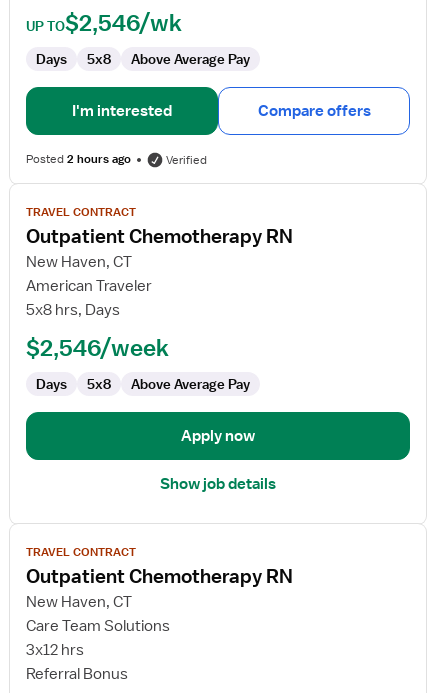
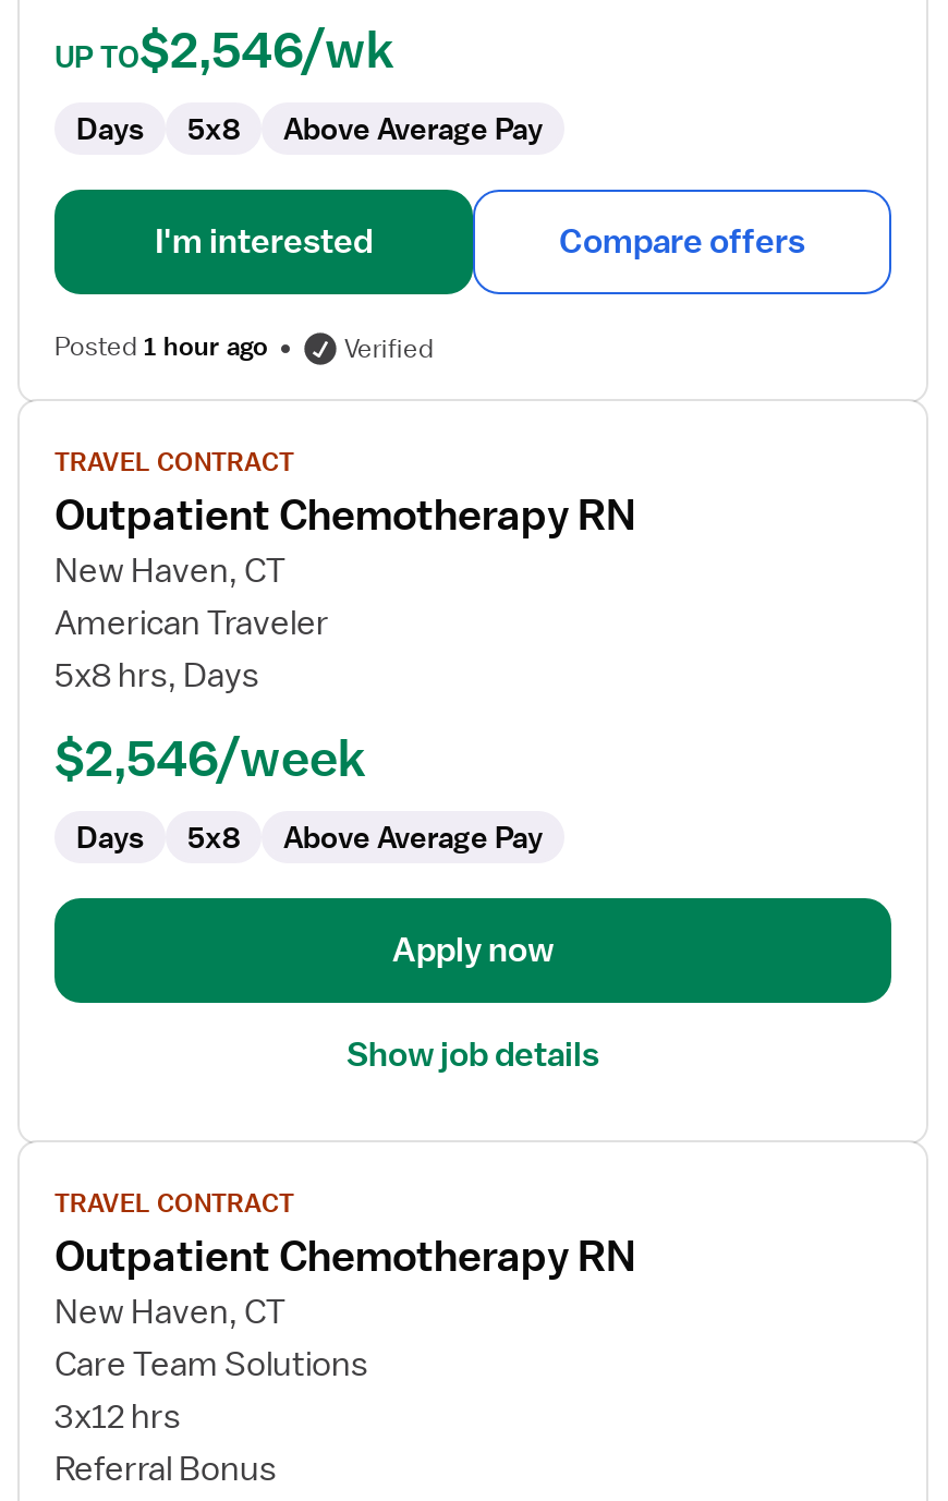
- Posted 2 hours ago
+ Posted 1 hour ago
